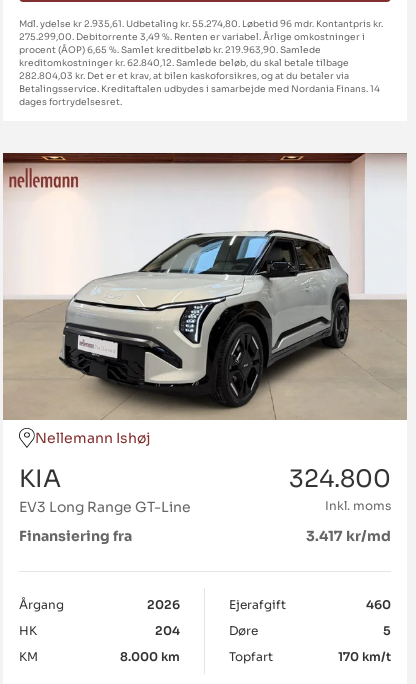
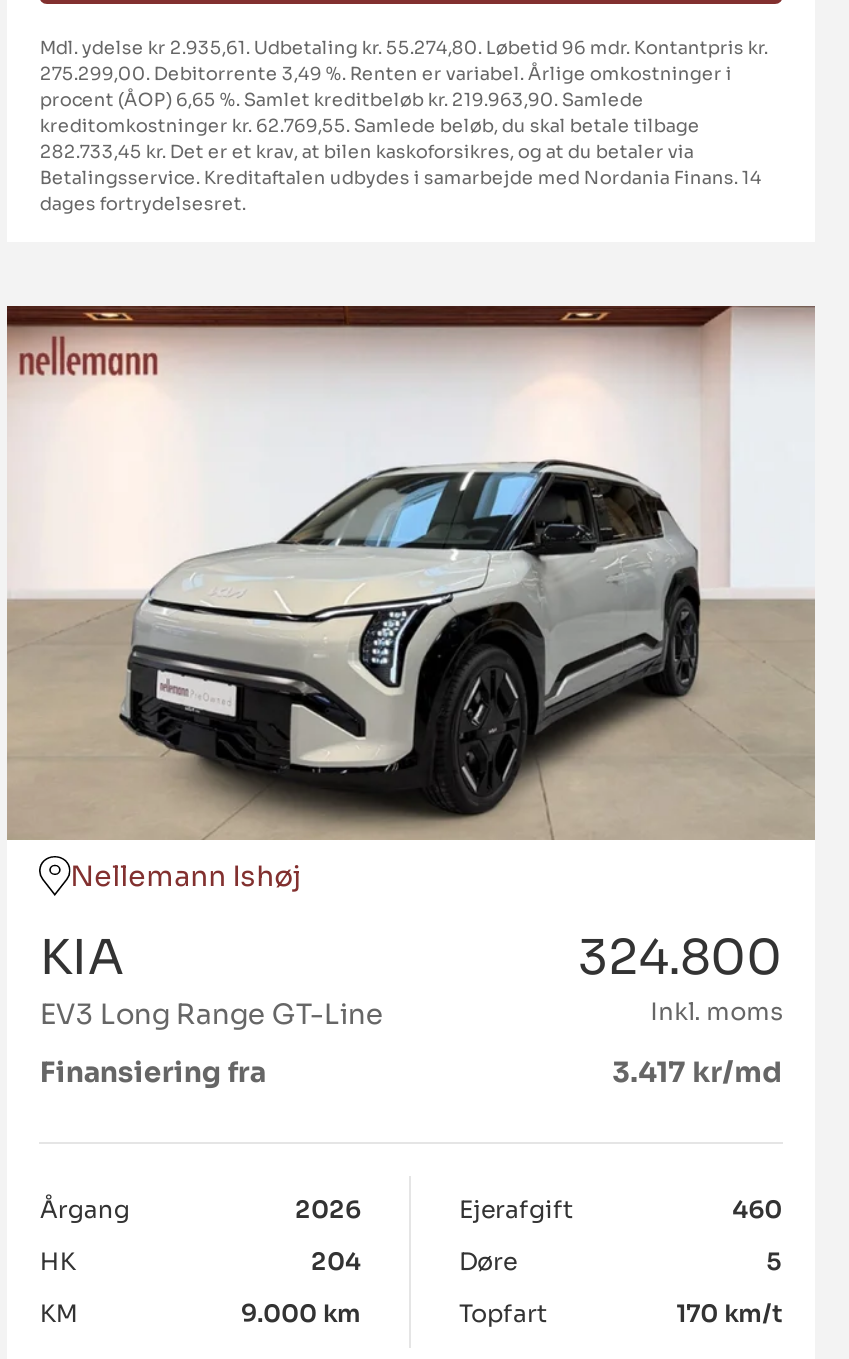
- kreditomkostninger kr. 62.840,12. Samlede beløb, du skal betale tilbage
+ kreditomkostninger kr. 62.769,55. Samlede beløb, du skal betale tilbage

- 282.804,03 kr. Det er et krav, at bilen kaskoforsikres, og at du betaler via
+ 282.733,45 kr. Det er et krav, at bilen kaskoforsikres, og at du betaler via

- 8.000 km
+ 9.000 km
